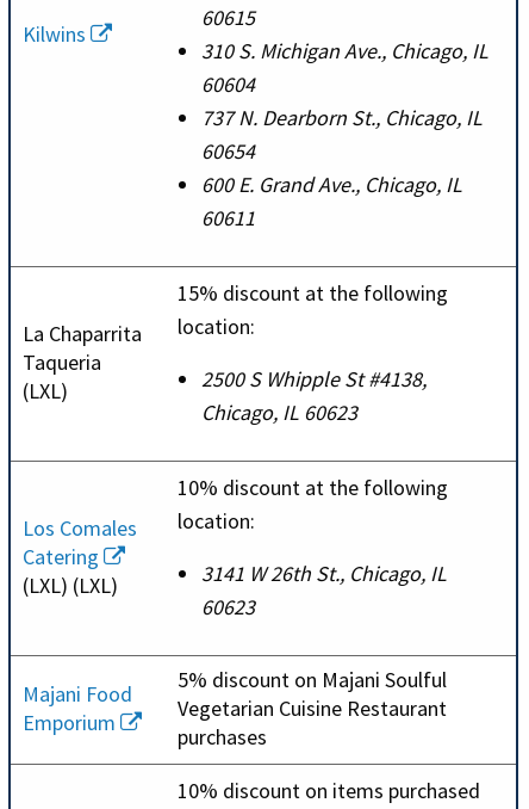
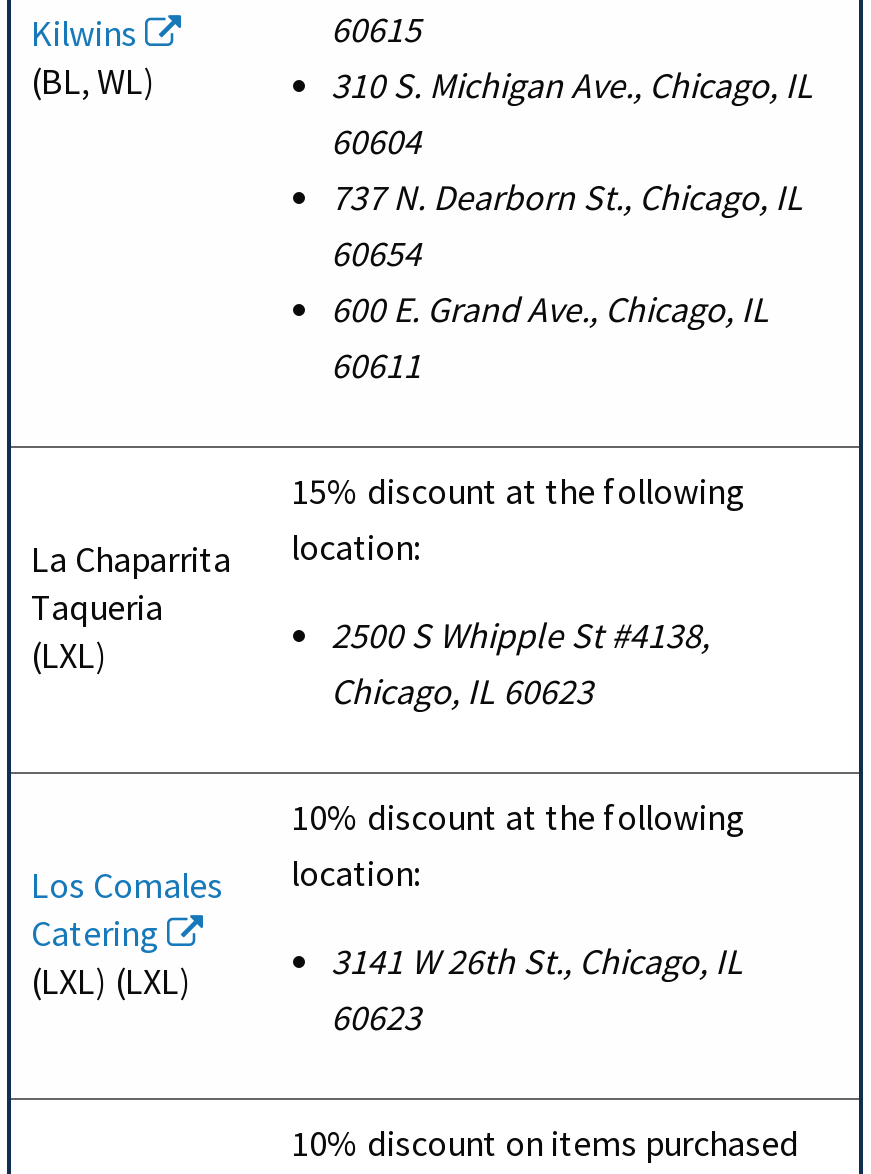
+ (BL, WL)

- 5% discount on Majani Soulful
- Vegetarian Cuisine Restaurant
- purchases

- Majani Food
- Emporium
